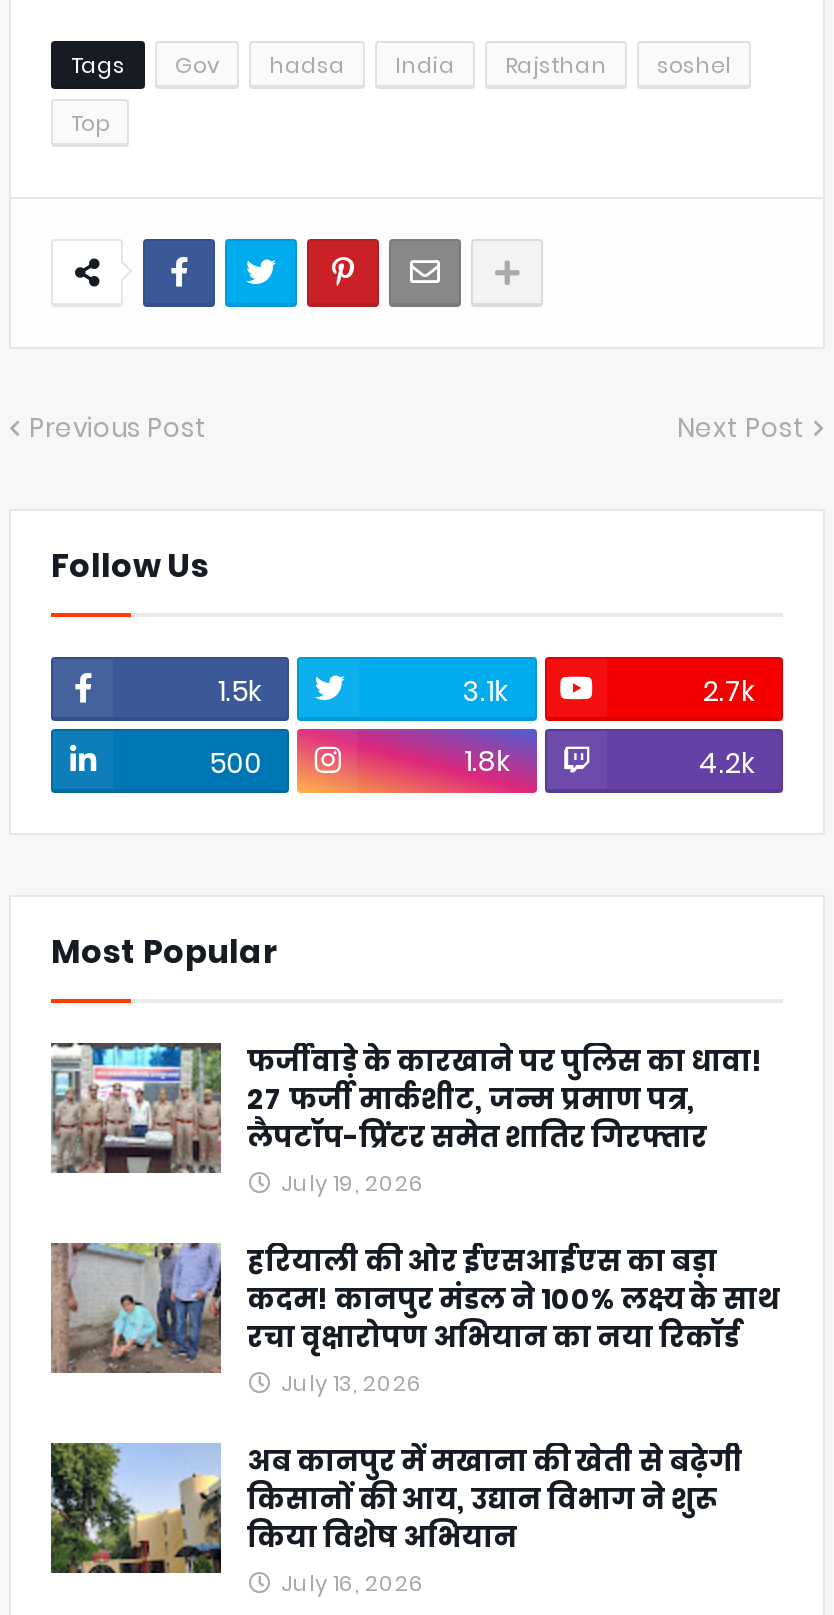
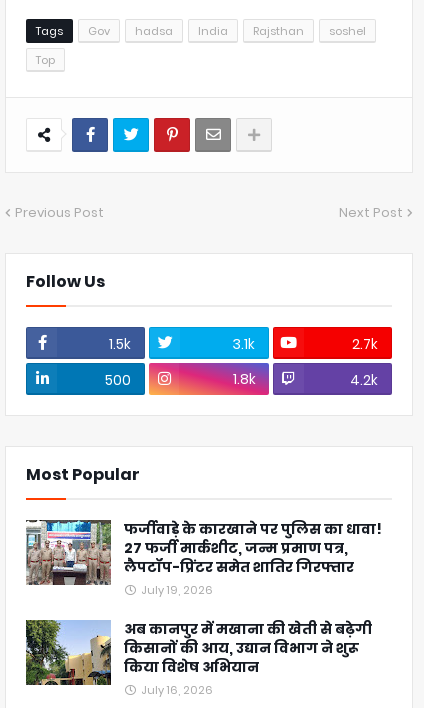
- [image]
- हरियाली की ओर ईएसआईएस का बड़ा
- कदम! कानपुर मंडल ने 100% लक्ष्य के साथ
- रचा वृक्षारोपण अभियान का नया रिकॉर्ड
- July 13, 2026
